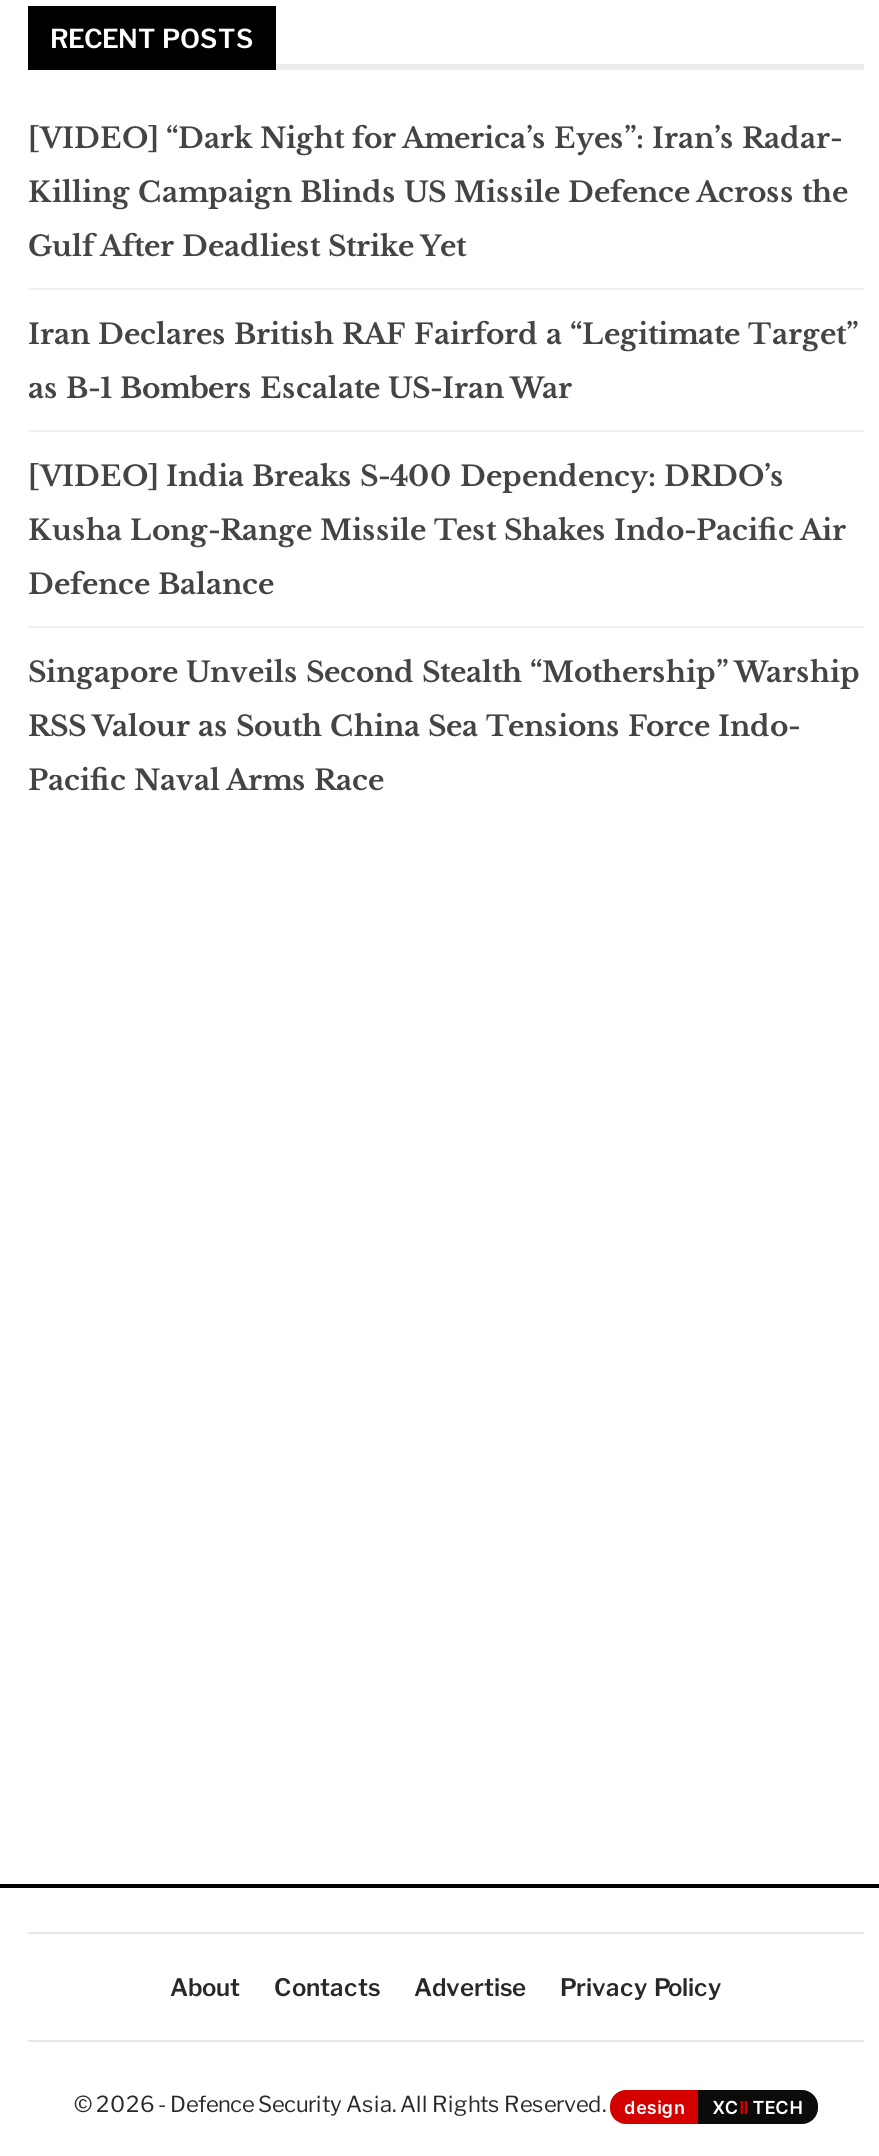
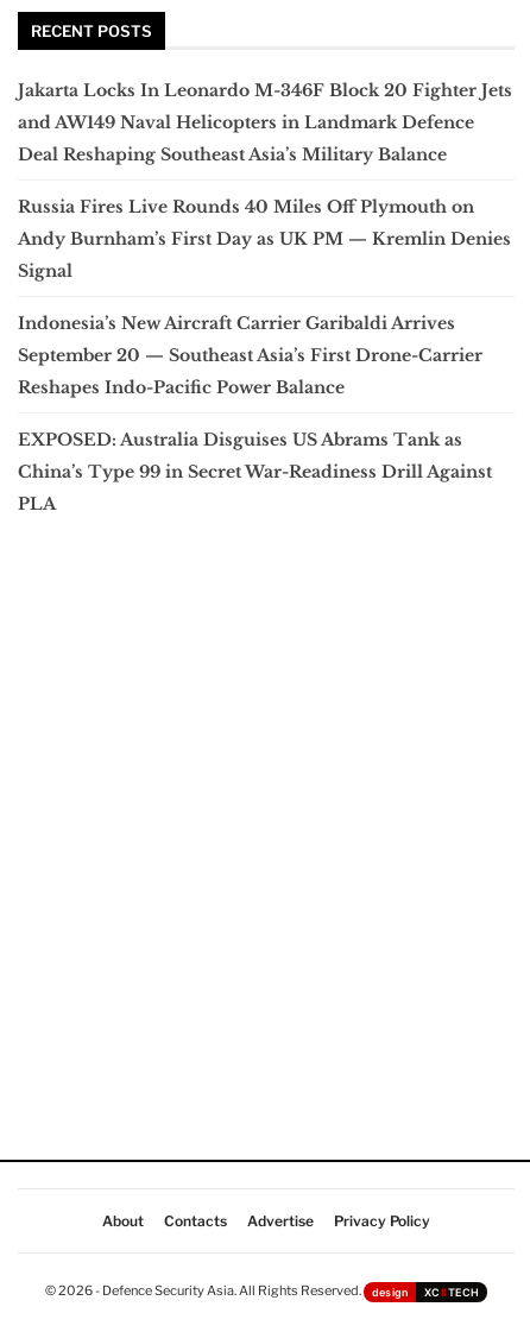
- [VIDEO] “Dark Night for America’s Eyes”: Iran’s Radar-
- Killing Campaign Blinds US Missile Defence Across the
- Gulf After Deadliest Strike Yet
- Iran Declares British RAF Fairford a “Legitimate Target”
- as B-1 Bombers Escalate US-Iran War
- [VIDEO] India Breaks S-400 Dependency: DRDO’s
- Kusha Long-Range Missile Test Shakes Indo-Pacific Air
- Defence Balance
- Singapore Unveils Second Stealth “Mothership” Warship
- RSS Valour as South China Sea Tensions Force Indo-
- Pacific Naval Arms Race
+ Jakarta Locks In Leonardo M-346F Block 20 Fighter Jets
+ and AW149 Naval Helicopters in Landmark Defence
+ Deal Reshaping Southeast Asia’s Military Balance
+ Russia Fires Live Rounds 40 Miles Off Plymouth on
+ Andy Burnham’s First Day as UK PM — Kremlin Denies
+ Signal
+ Indonesia’s New Aircraft Carrier Garibaldi Arrives
+ September 20 — Southeast Asia’s First Drone-Carrier
+ Reshapes Indo-Pacific Power Balance
+ EXPOSED: Australia Disguises US Abrams Tank as
+ China’s Type 99 in Secret War-Readiness Drill Against
+ PLA
